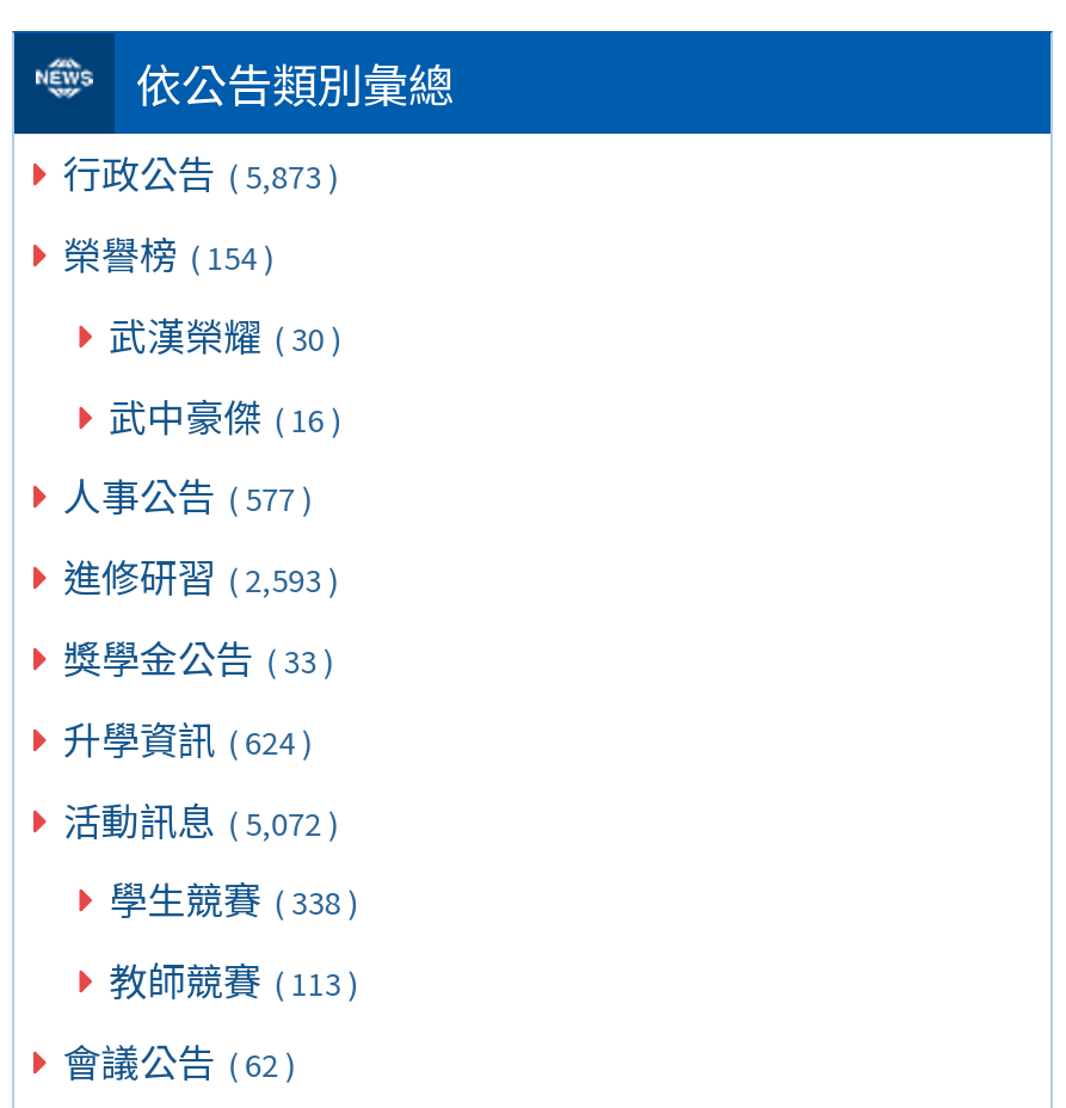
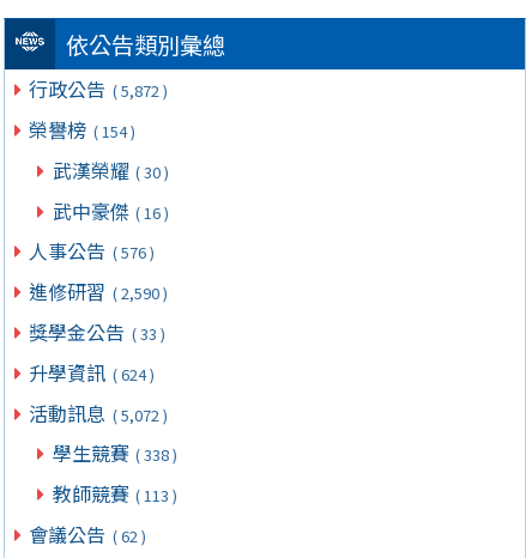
- 行政公告 ( 5,873 )
+ 行政公告 ( 5,872 )

- 人事公告 ( 577 )
+ 人事公告 ( 576 )

- 進修研習 ( 2,593 )
+ 進修研習 ( 2,590 )
